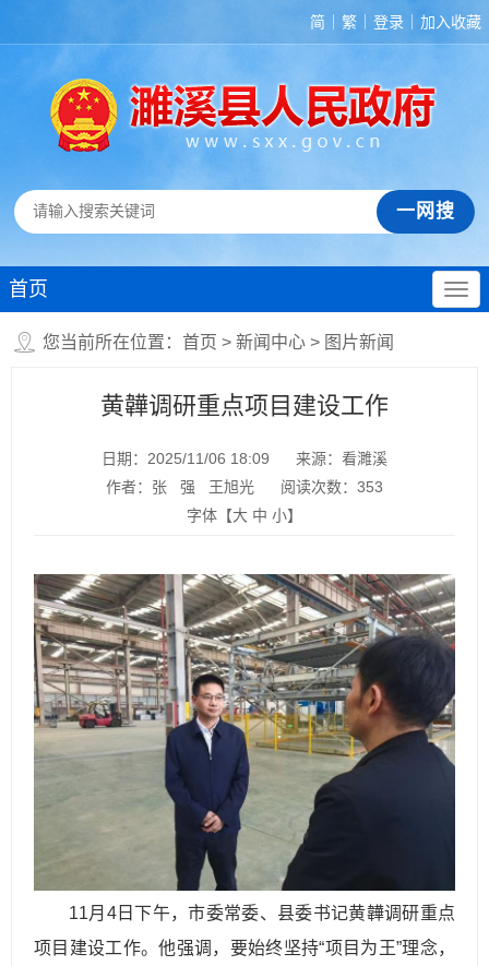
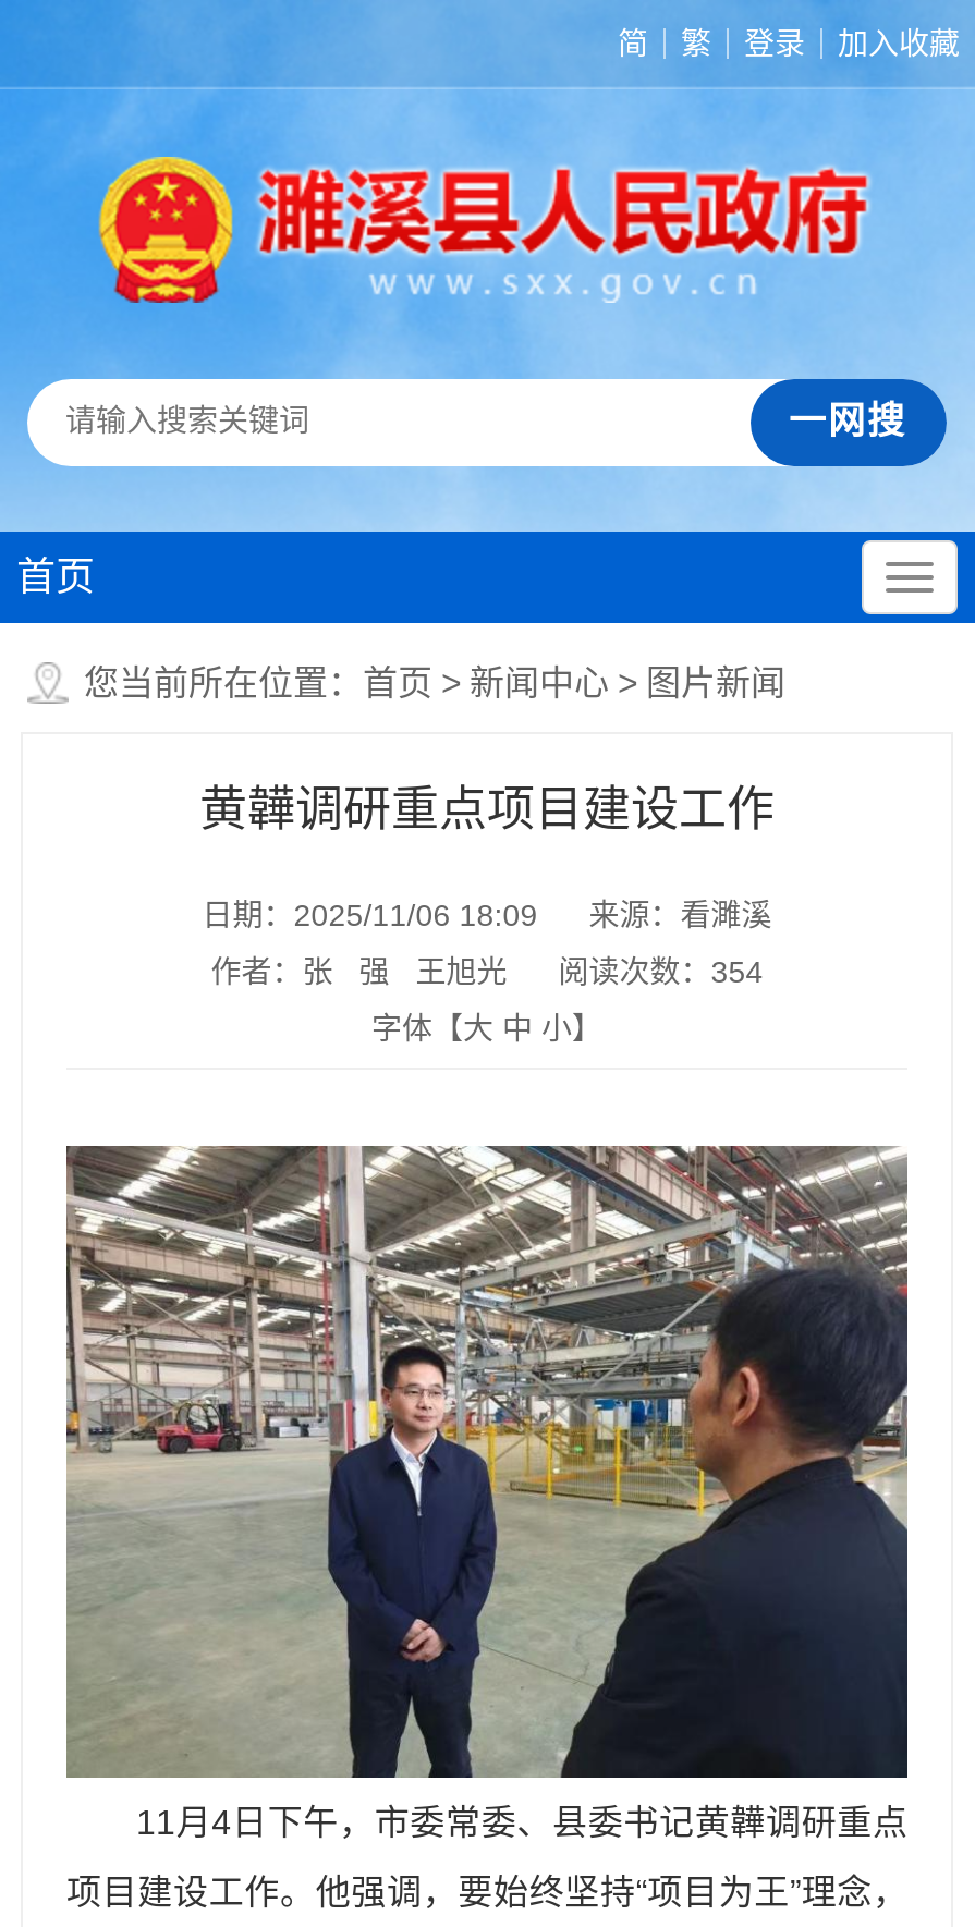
- 作者：张 强 王旭光 阅读次数：353
+ 作者：张 强 王旭光 阅读次数：354
